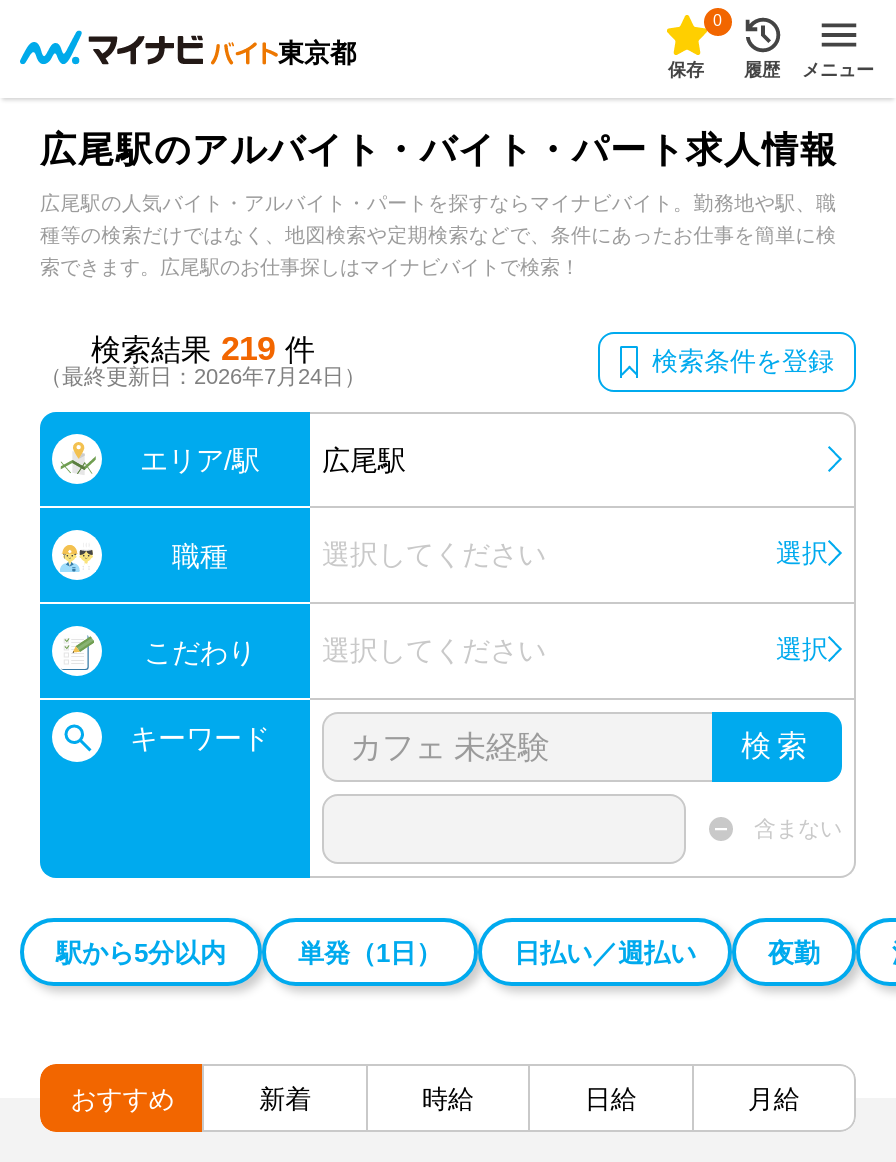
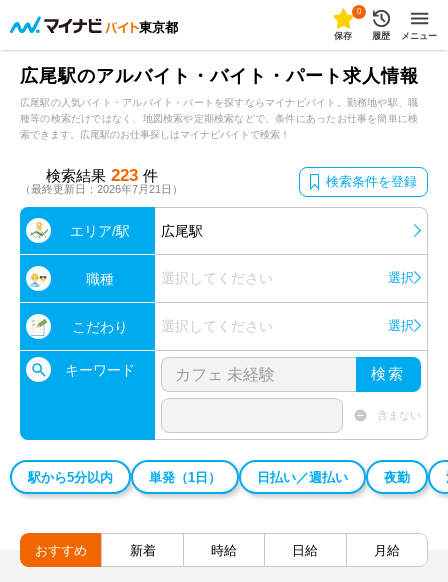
- 検索結果 219 件
+ 検索結果 223 件

- （最終更新日：2026年7月24日）
+ （最終更新日：2026年7月21日）
